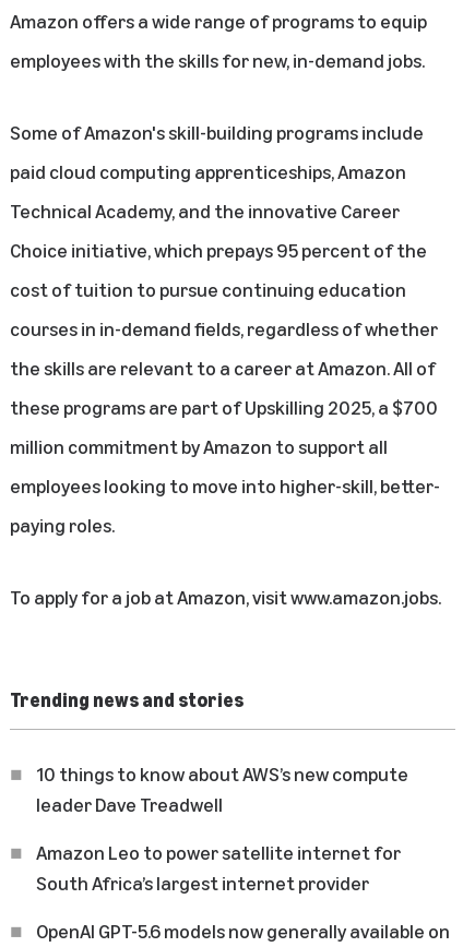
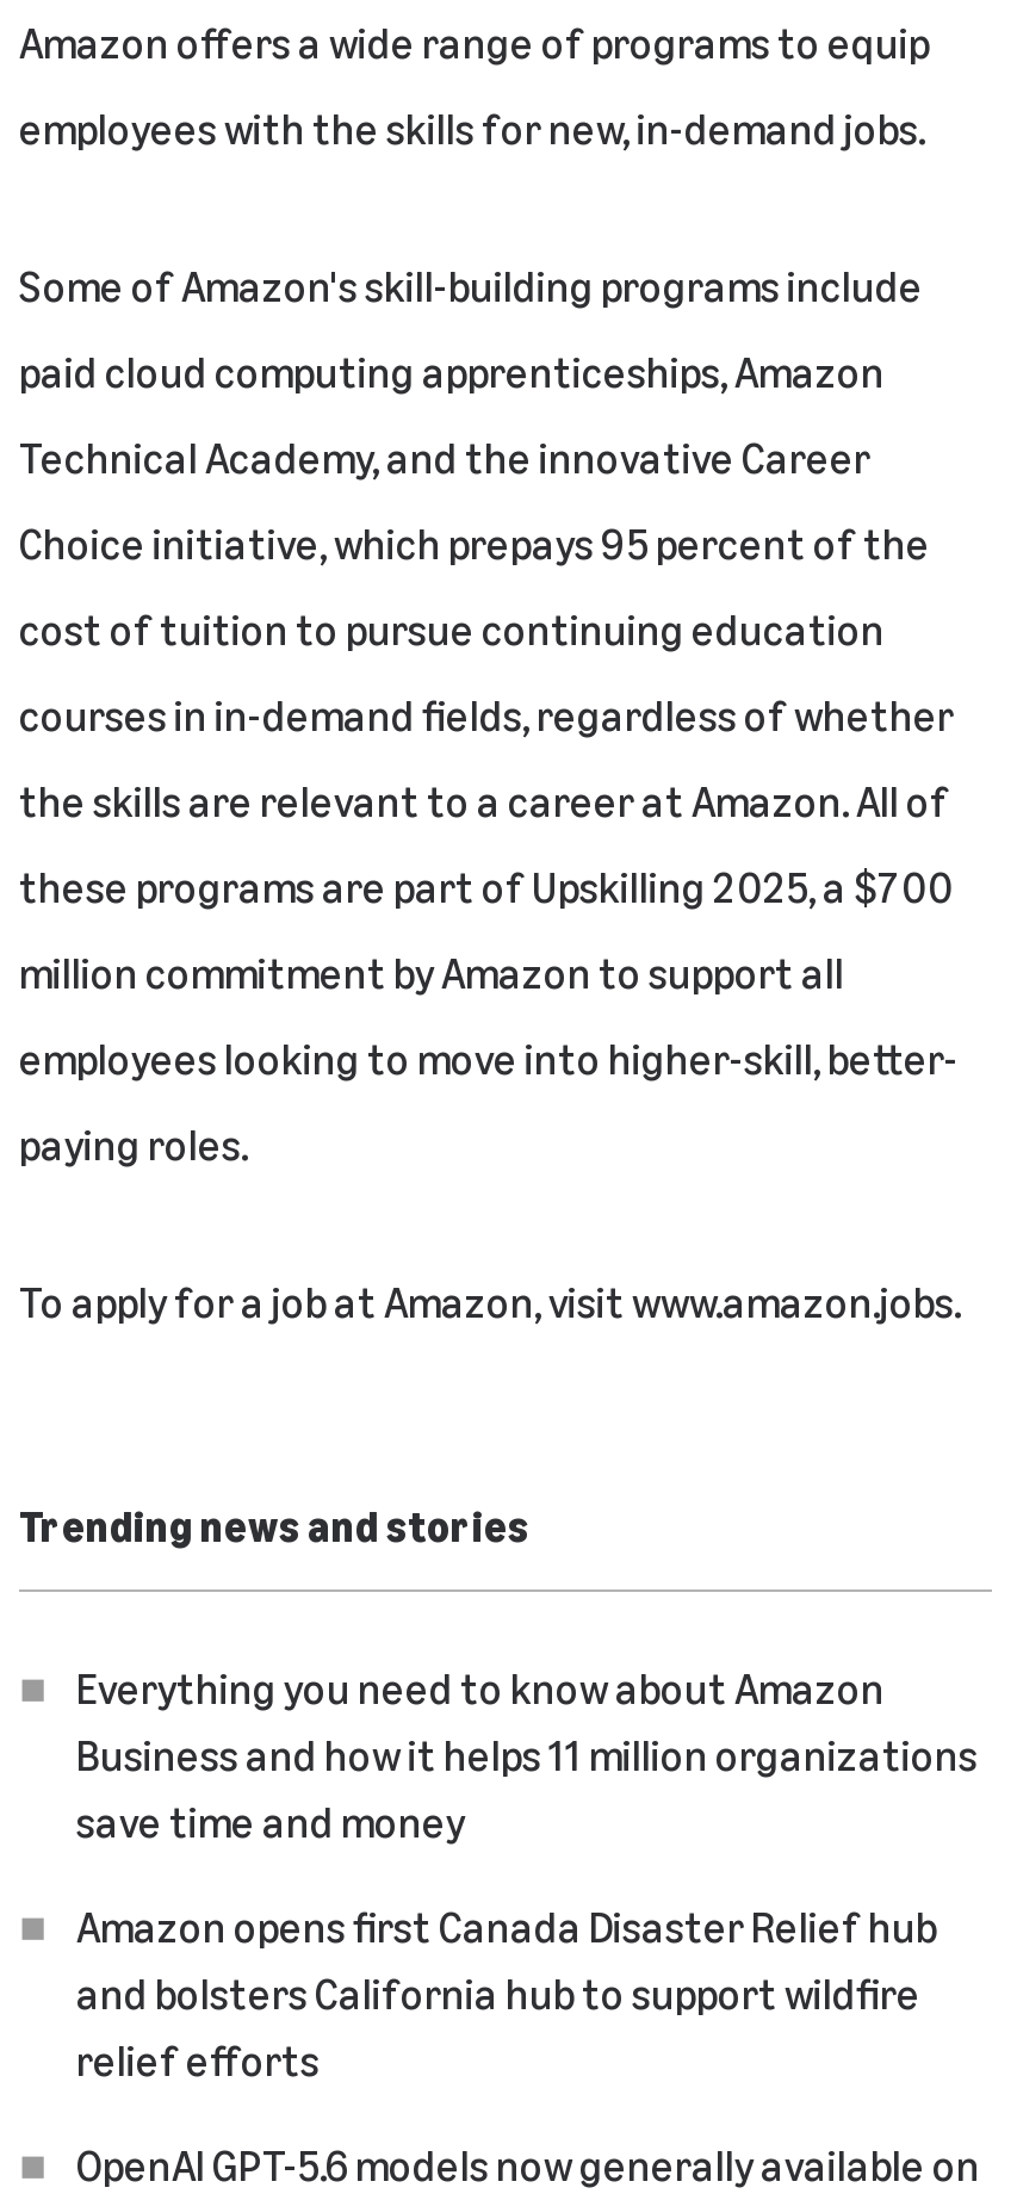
- 10 things to know about AWS’s new compute
- leader Dave Treadwell
+ Everything you need to know about Amazon
+ Business and how it helps 11 million organizations
+ save time and money

- Amazon Leo to power satellite internet for
- South Africa’s largest internet provider
+ Amazon opens first Canada Disaster Relief hub
+ and bolsters California hub to support wildfire
+ relief efforts
